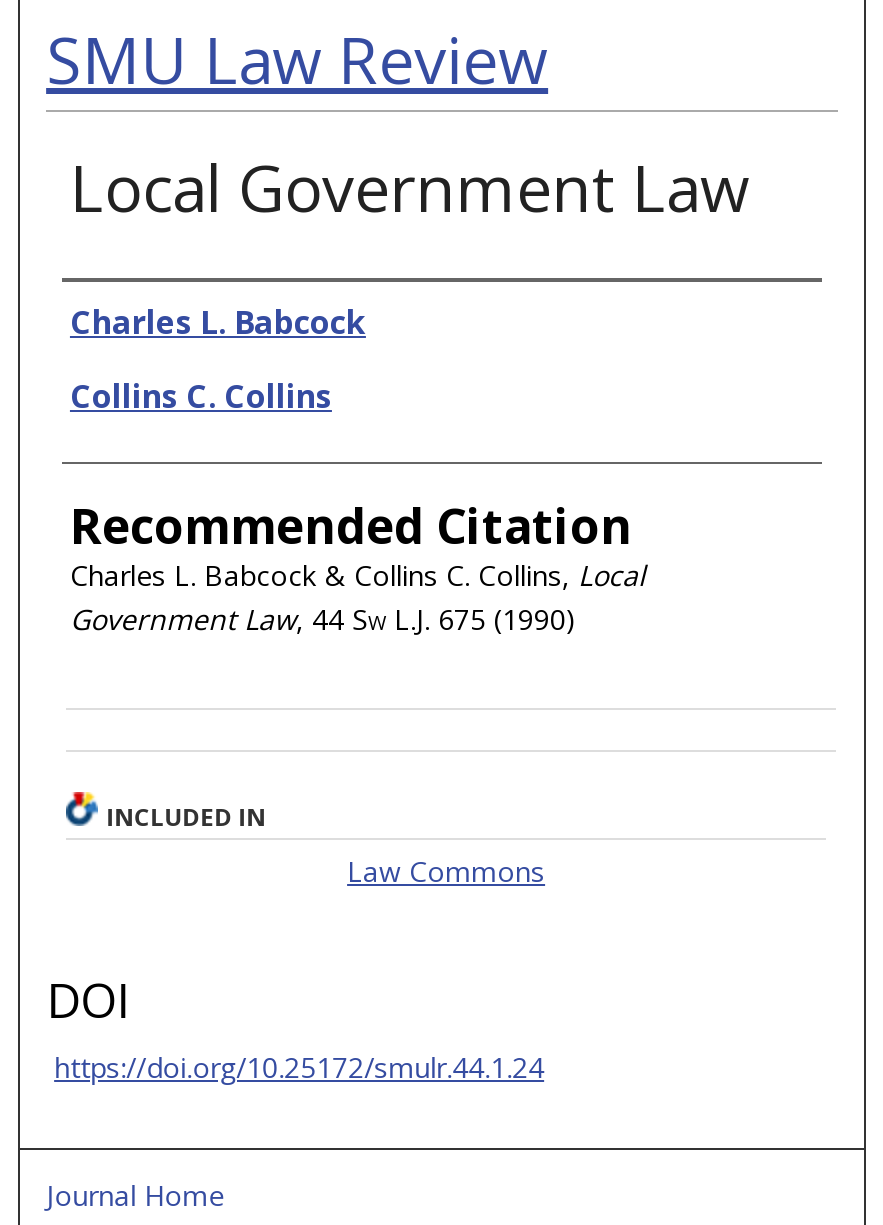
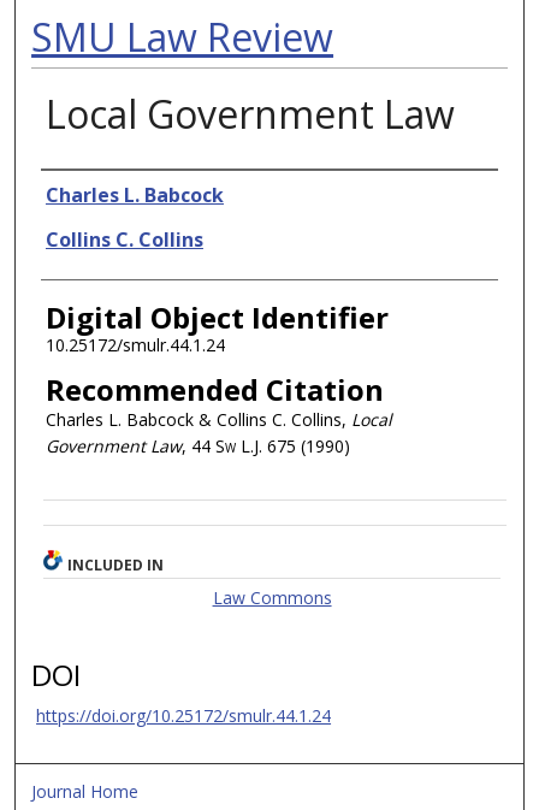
+ Digital Object Identifier
+ 10.25172/smulr.44.1.24
